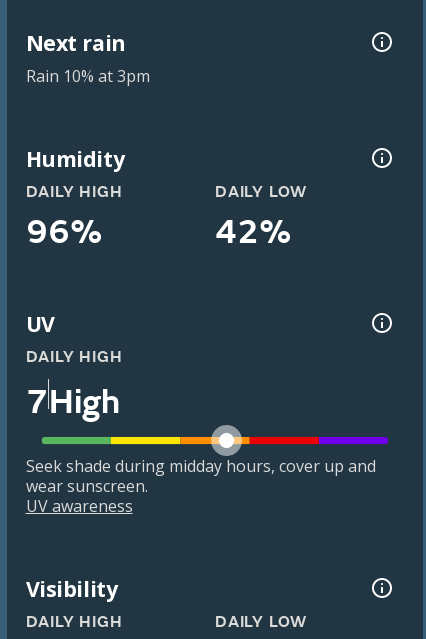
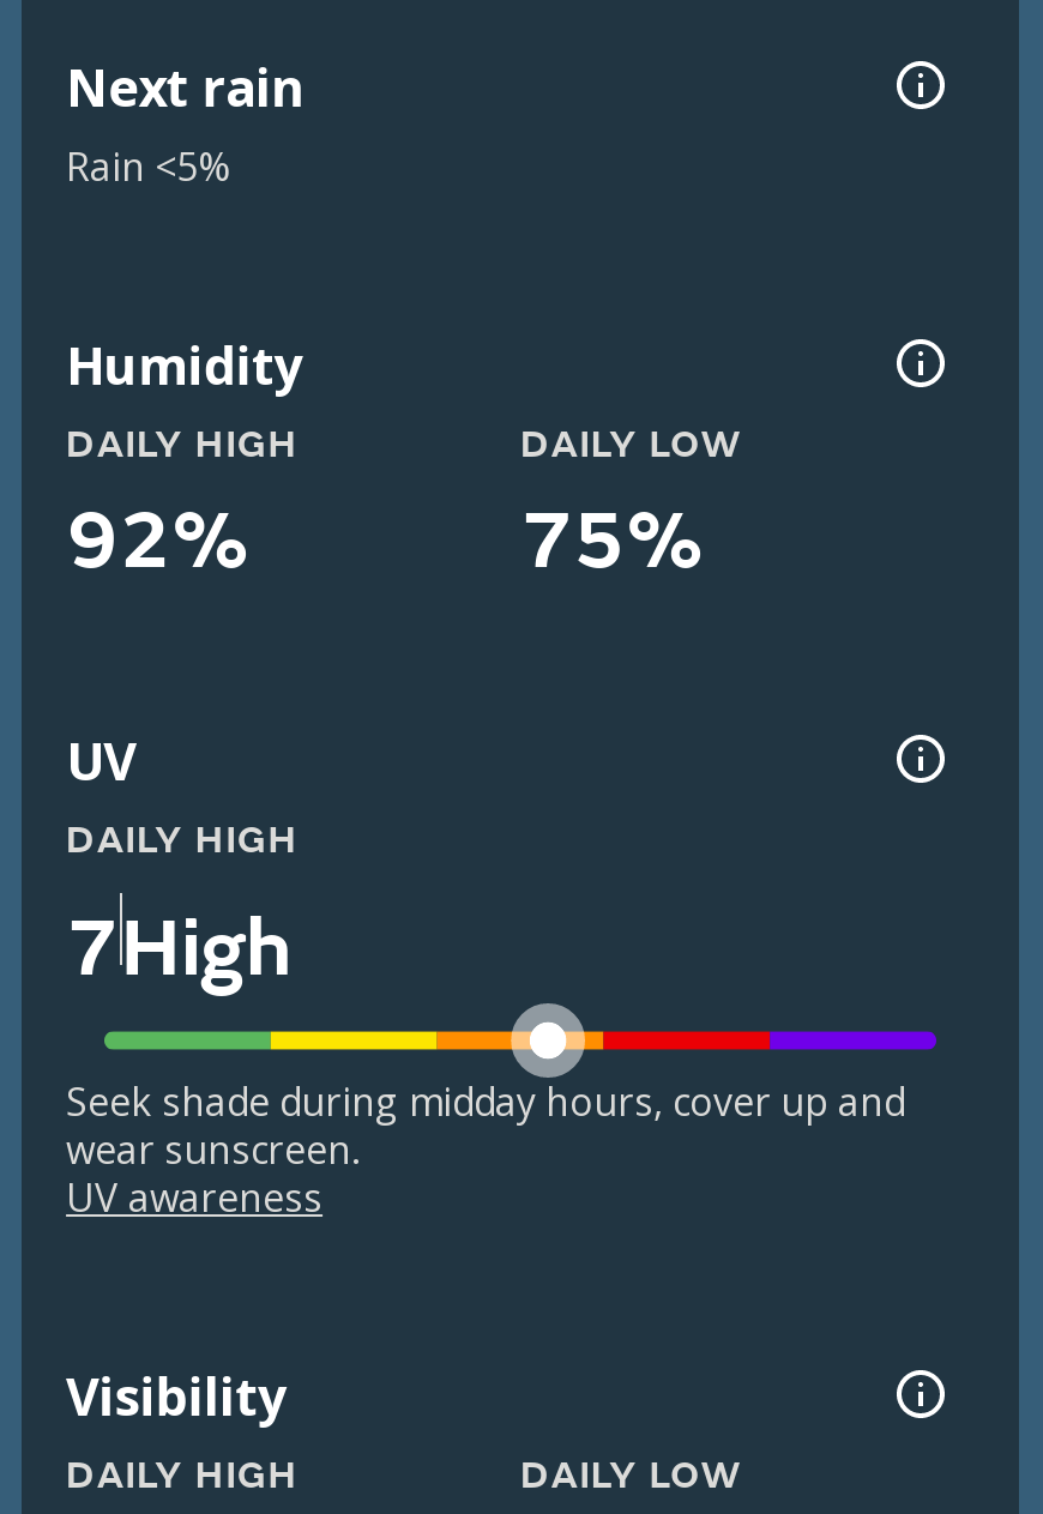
- Rain 10% at 3pm
+ Rain <5%

- 96%
+ 92%

- 42%
+ 75%
